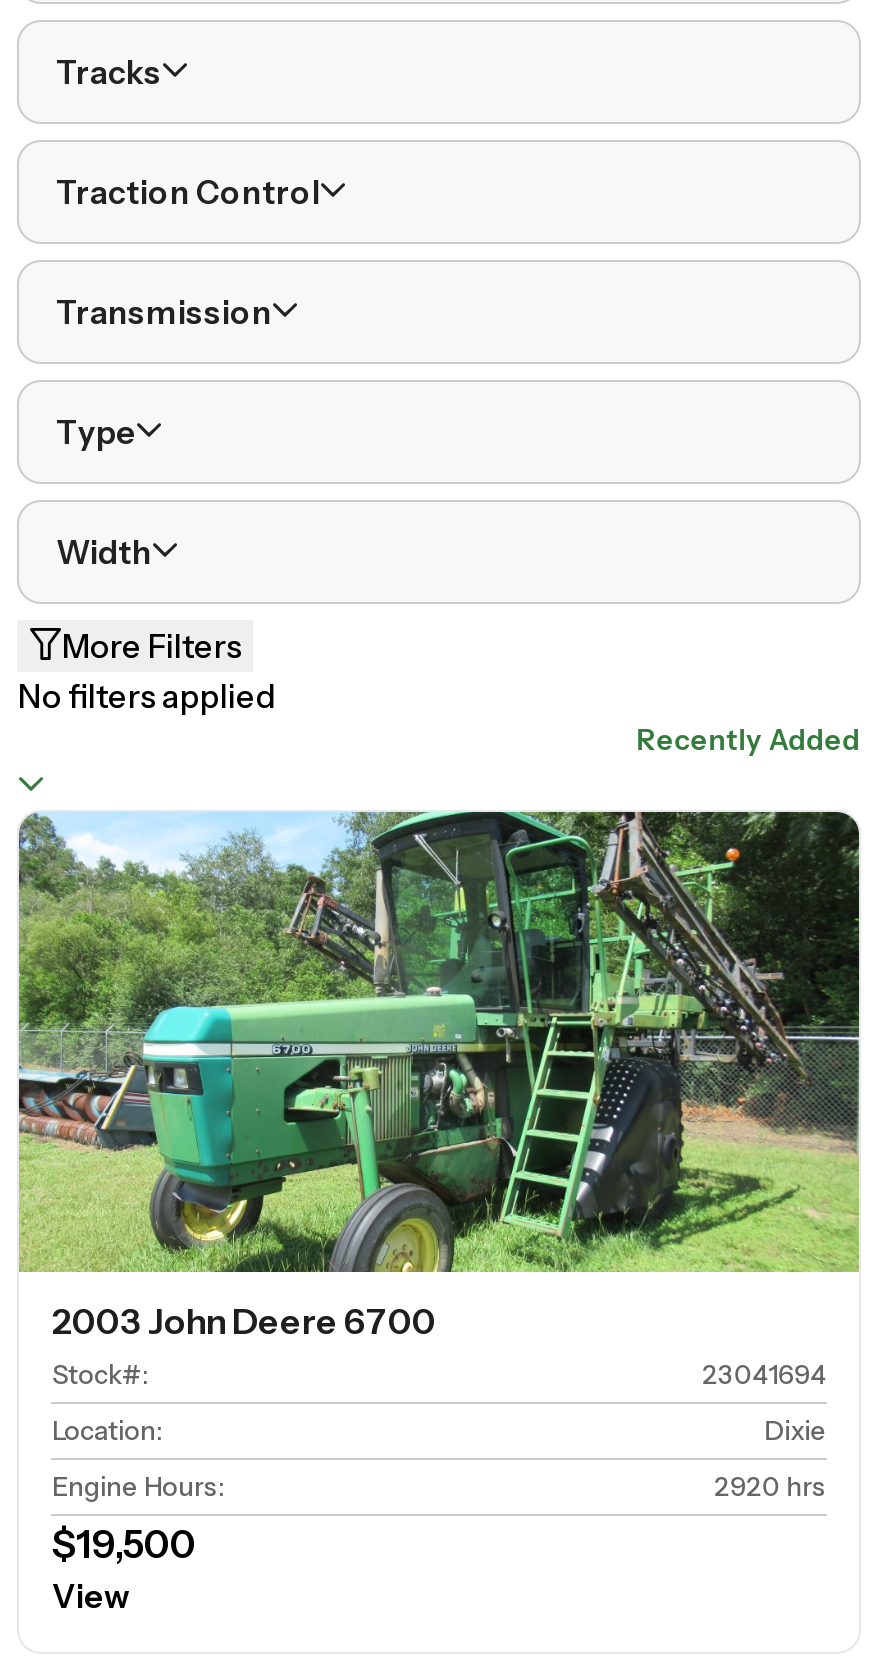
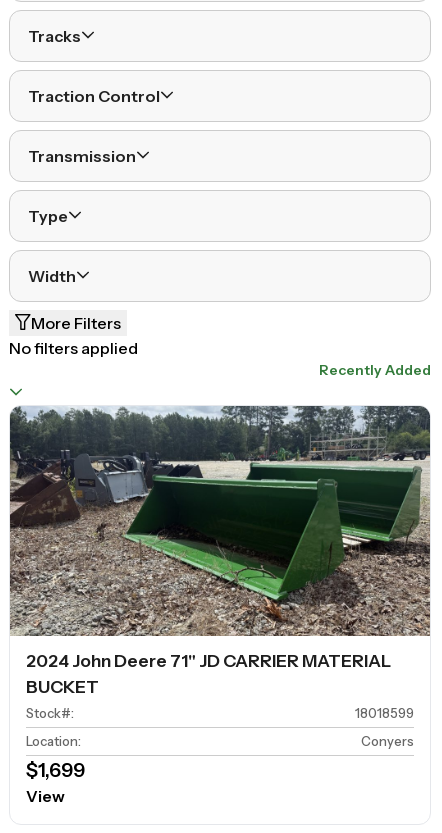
- [image]
- 2003 John Deere 6700
+ [image]
+ 2024 John Deere 71" JD CARRIER MATERIAL
+ BUCKET

moved down: Stock#: | Location:

- 23041694
+ 18018599

- Dixie
- Engine Hours:
- 2920 hrs
- $19,500
+ Conyers
+ $1,699
